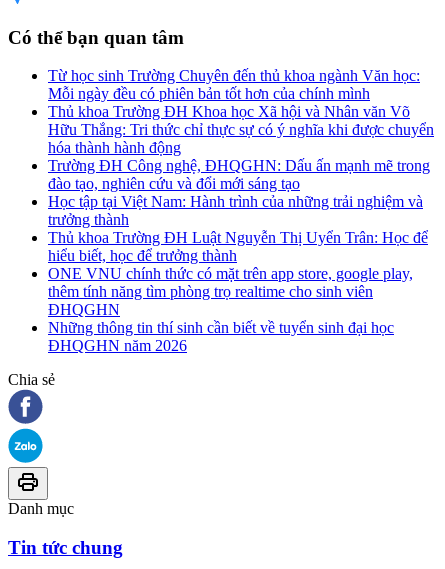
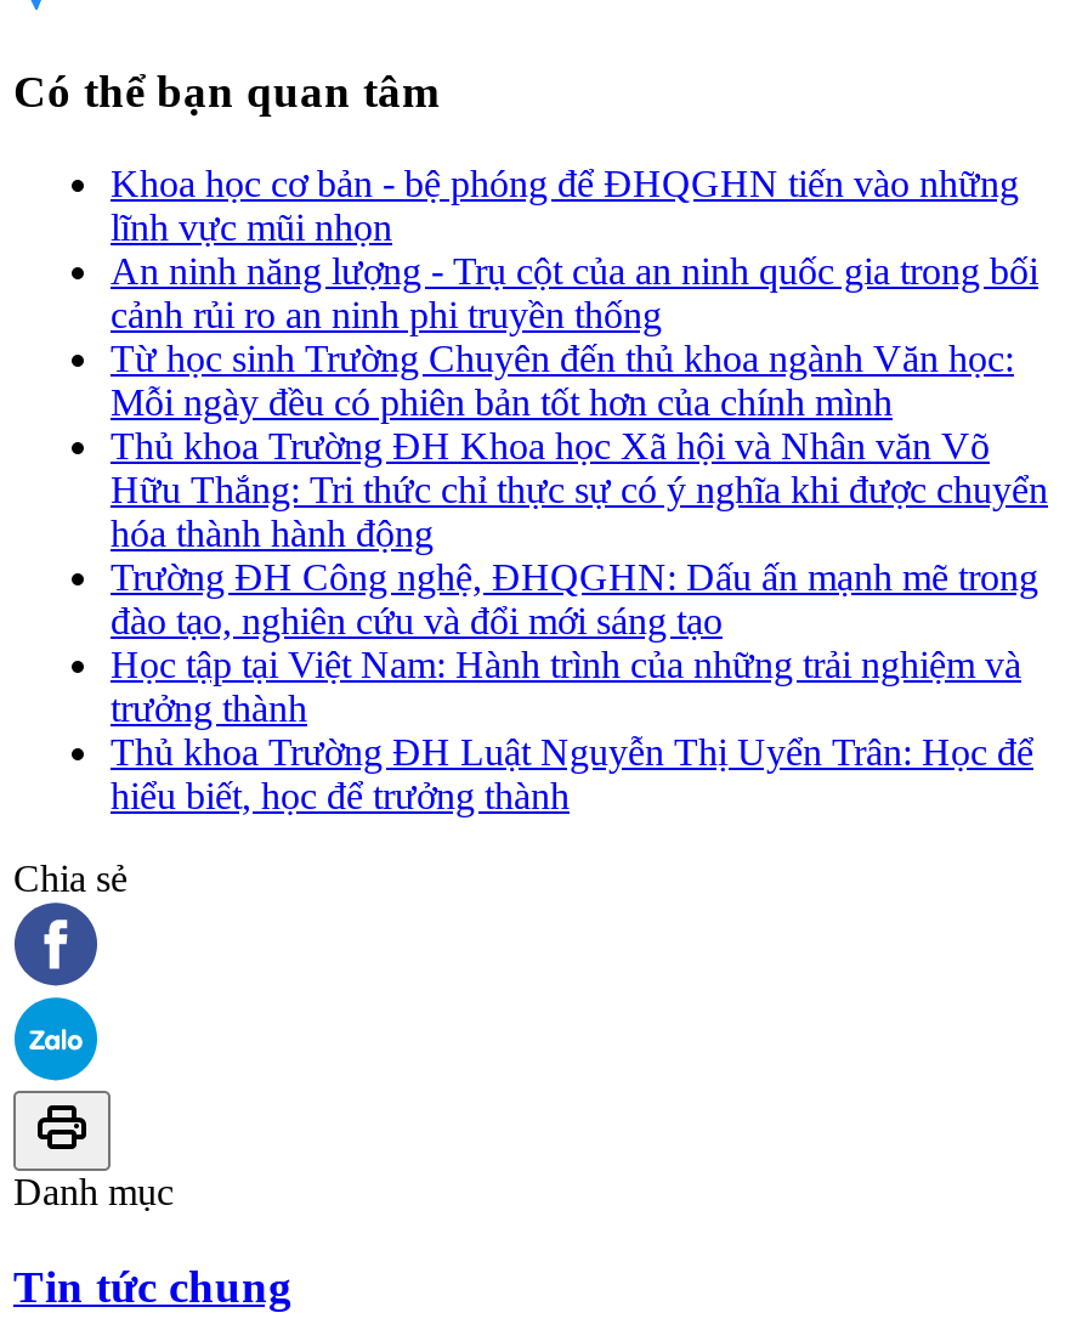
+ Khoa học cơ bản - bệ phóng để ĐHQGHN tiến vào những
+ lĩnh vực mũi nhọn
+ An ninh năng lượng - Trụ cột của an ninh quốc gia trong bối
+ cảnh rủi ro an ninh phi truyền thống

moved down: Từ học sinh Trường Chuyên đến thủ khoa ngành Văn học: | Mỗi ngày đều có phiên bản tốt hơn của chính mình | Thủ khoa Trường ĐH Khoa học Xã hội và Nhân văn Võ | ... | Thủ khoa Trường ĐH Luật Nguyễn Thị Uyển Trân: Học để | hiểu biết, học để trưởng thành

- ONE VNU chính thức có mặt trên app store, google play,
- thêm tính năng tìm phòng trọ realtime cho sinh viên
- ĐHQGHN
- Những thông tin thí sinh cần biết về tuyển sinh đại học
- ĐHQGHN năm 2026
